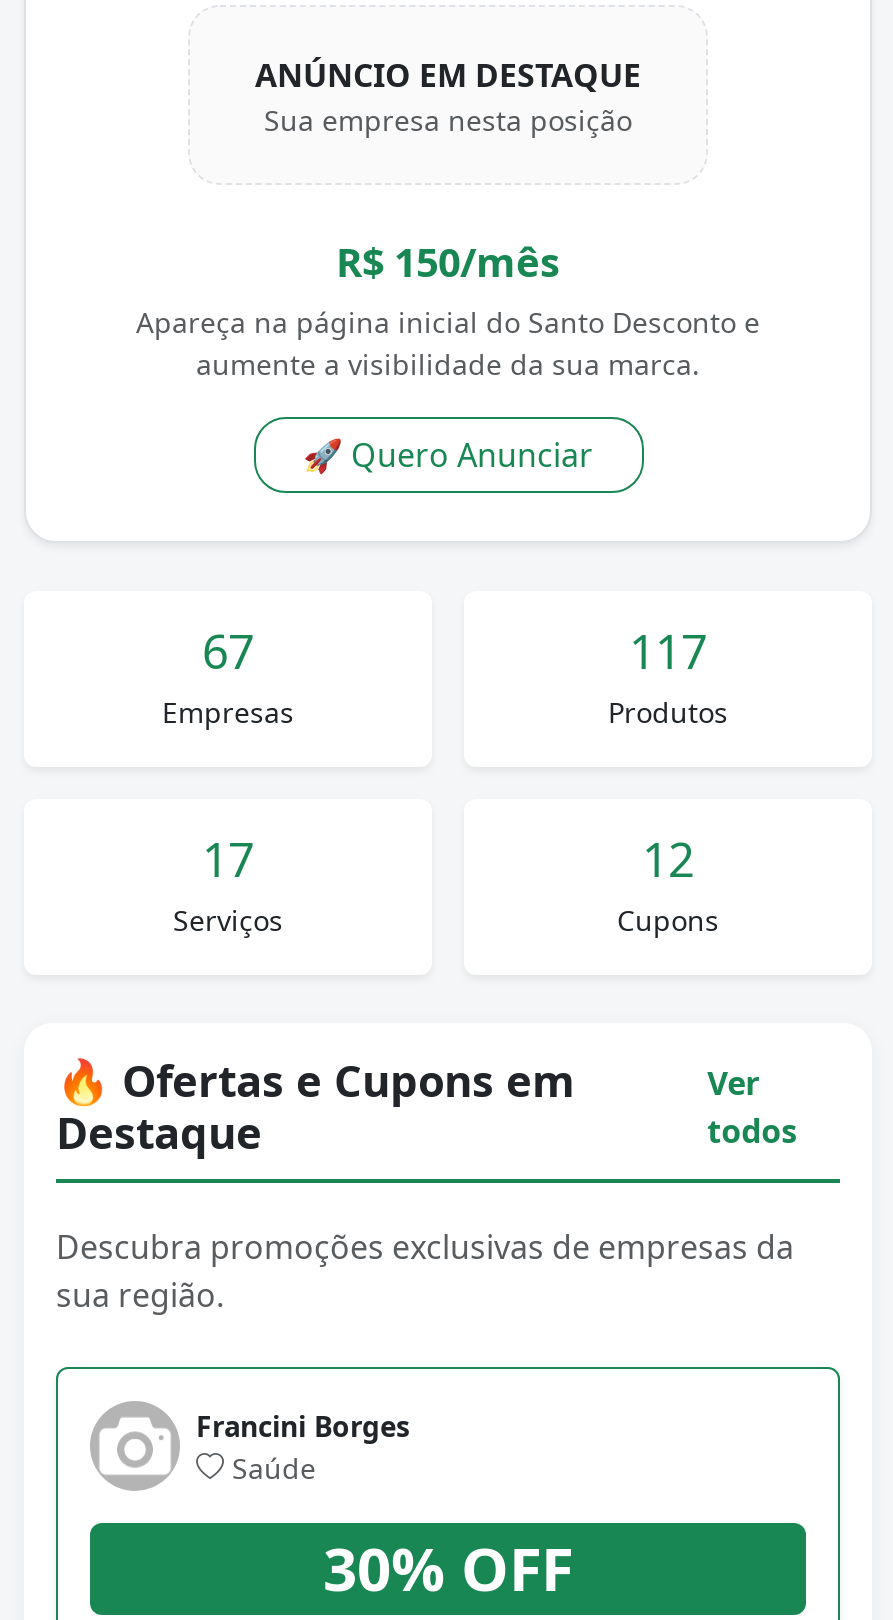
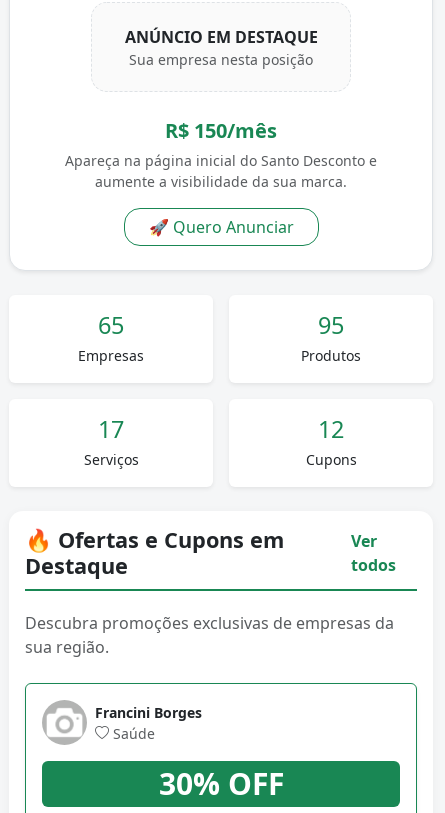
- 67
+ 65

- 117
+ 95
